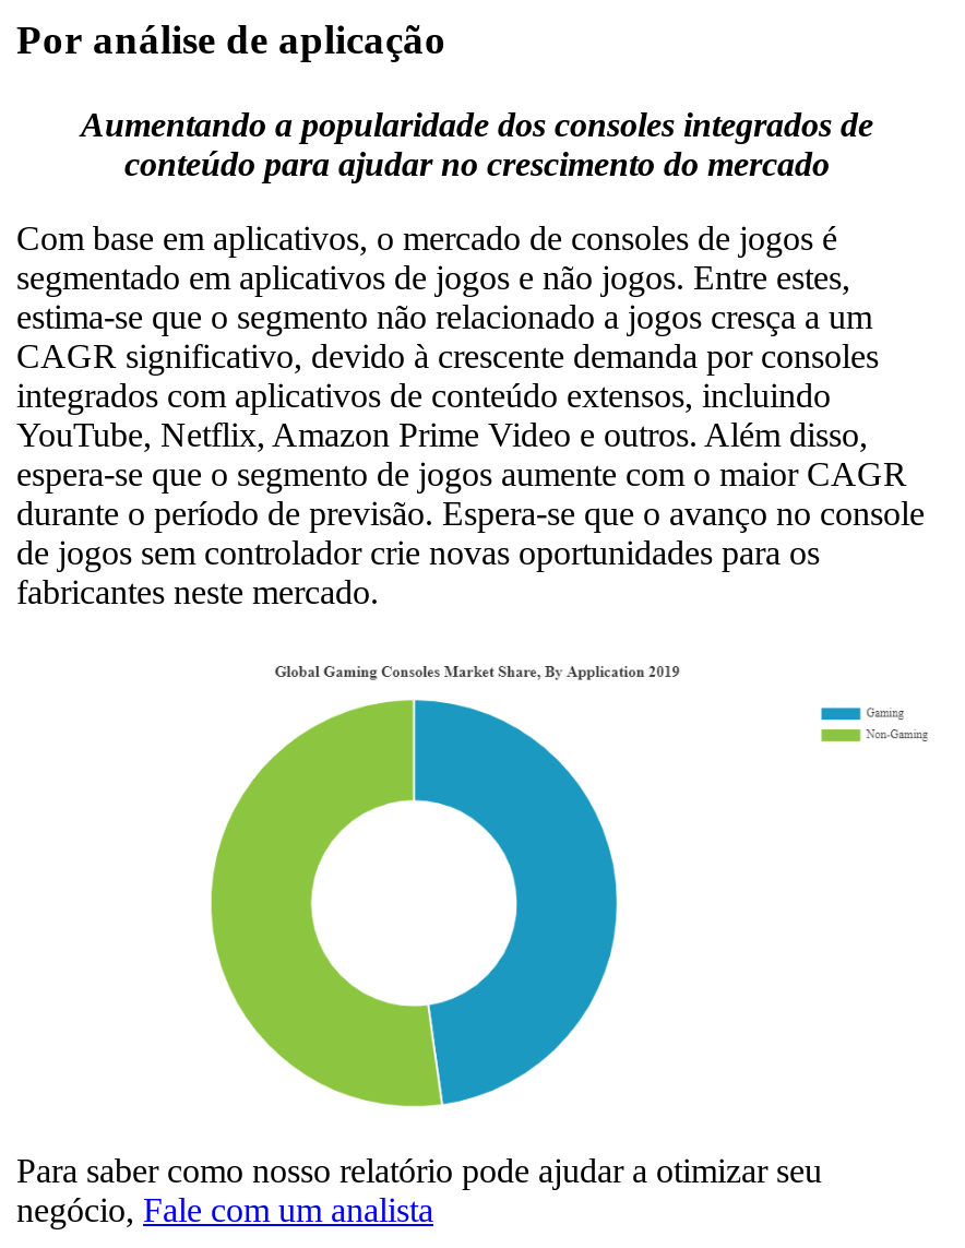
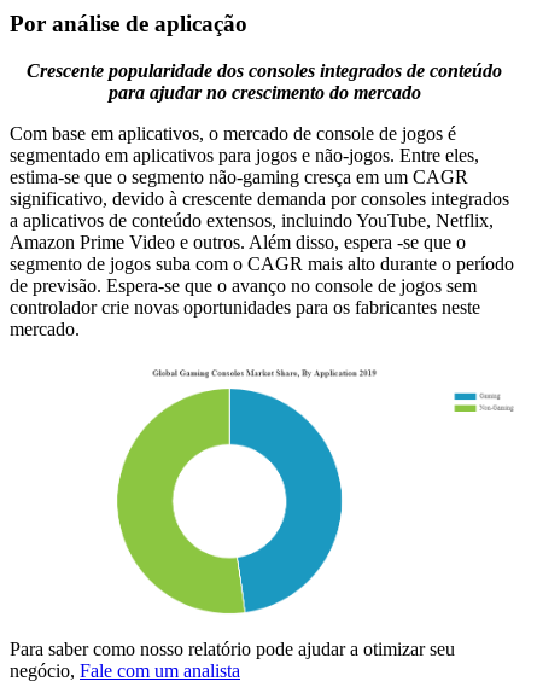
- Aumentando a popularidade dos consoles integrados de
- conteúdo para ajudar no crescimento do mercado
+ Crescente popularidade dos consoles integrados de conteúdo
+ para ajudar no crescimento do mercado

- Com base em aplicativos, o mercado de consoles de jogos é
- segmentado em aplicativos de jogos e não jogos. Entre estes,
- estima-se que o segmento não relacionado a jogos cresça a um
- CAGR significativo, devido à crescente demanda por consoles
- integrados com aplicativos de conteúdo extensos, incluindo
- YouTube, Netflix, Amazon Prime Video e outros. Além disso,
- espera-se que o segmento de jogos aumente com o maior CAGR
- durante o período de previsão. Espera-se que o avanço no console
- de jogos sem controlador crie novas oportunidades para os
- fabricantes neste mercado.
+ Com base em aplicativos, o mercado de console de jogos é
+ segmentado em aplicativos para jogos e não-jogos. Entre eles,
+ estima-se que o segmento não-gaming cresça em um CAGR
+ significativo, devido à crescente demanda por consoles integrados
+ a aplicativos de conteúdo extensos, incluindo YouTube, Netflix,
+ Amazon Prime Video e outros. Além disso, espera -se que o
+ segmento de jogos suba com o CAGR mais alto durante o período
+ de previsão. Espera-se que o avanço no console de jogos sem
+ controlador crie novas oportunidades para os fabricantes neste
+ mercado.
